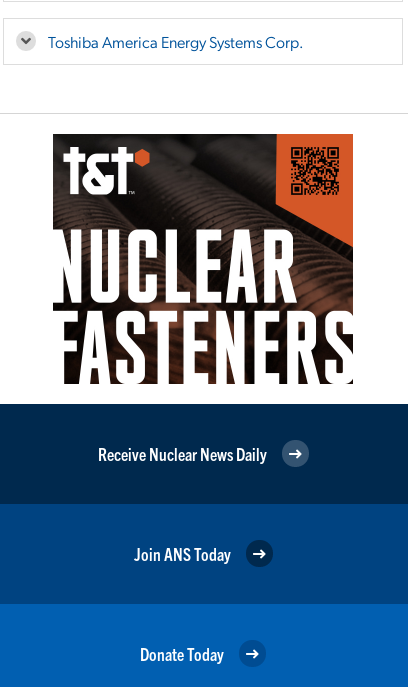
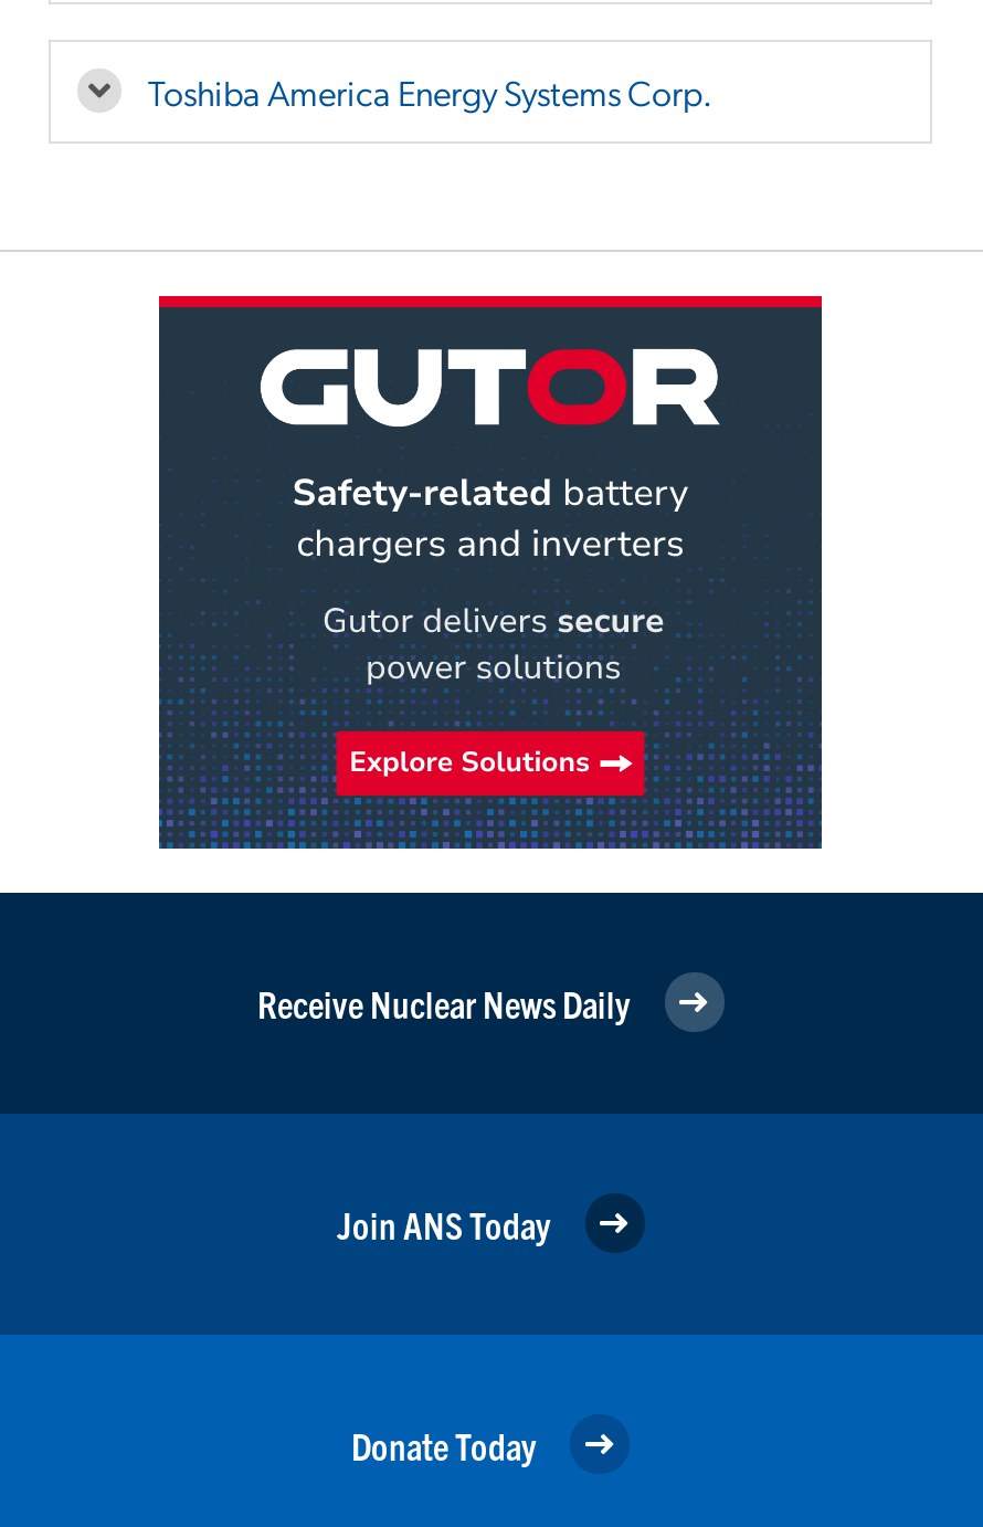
- [image]
+ [image]
